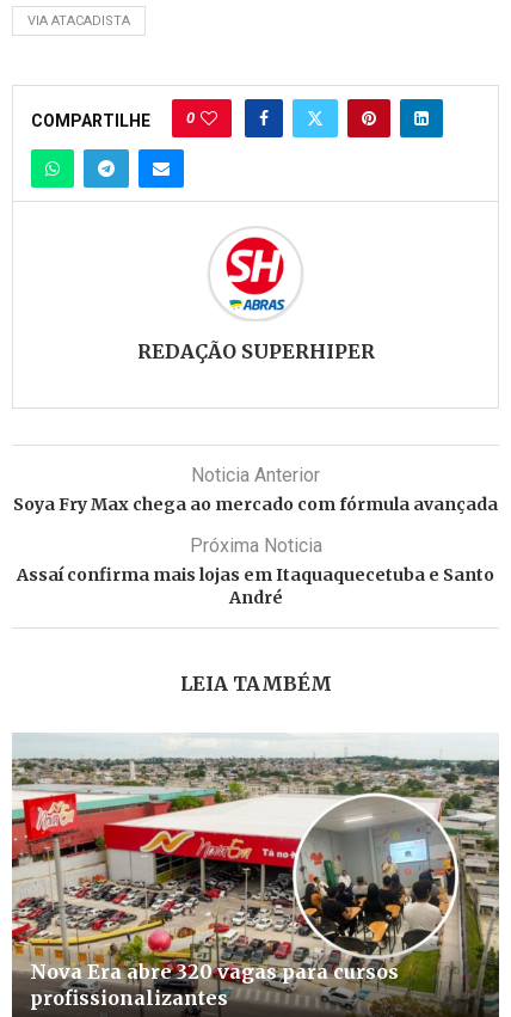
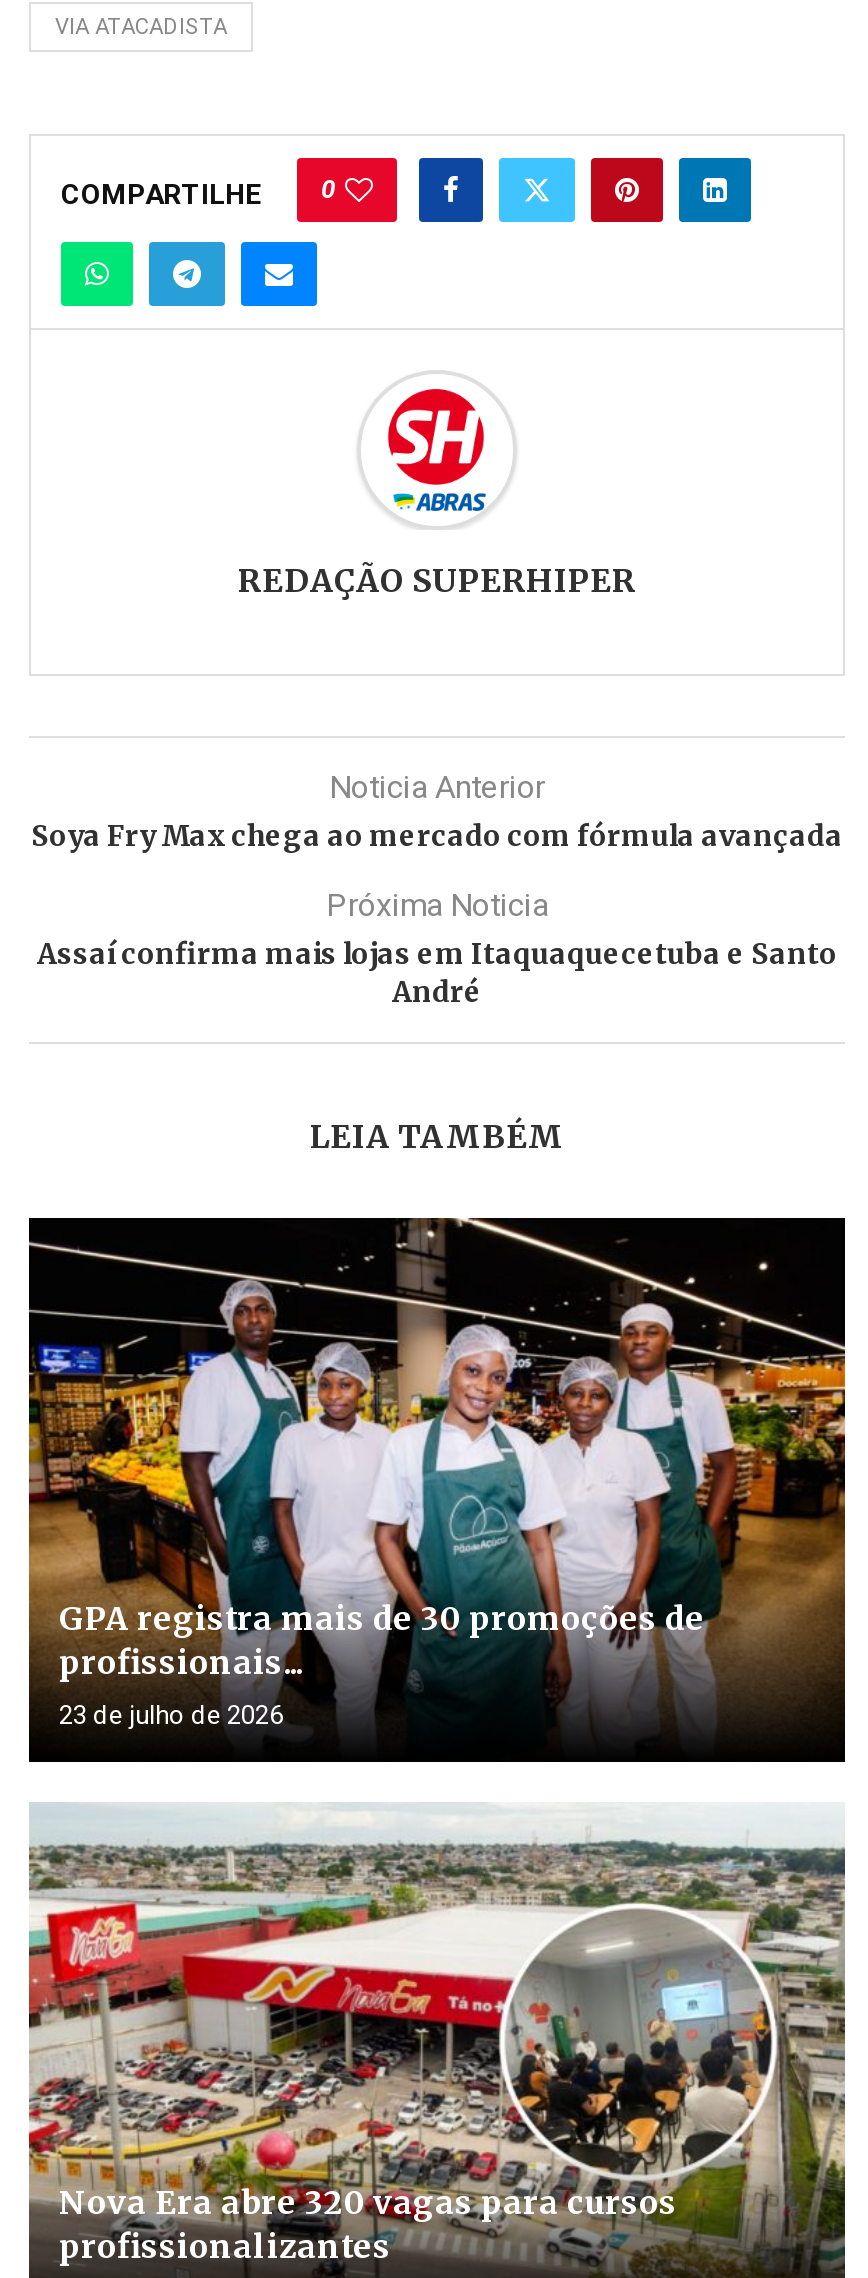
+ [image]
+ GPA registra mais de 30 promoções de
+ profissionais...
+ 23 de julho de 2026
